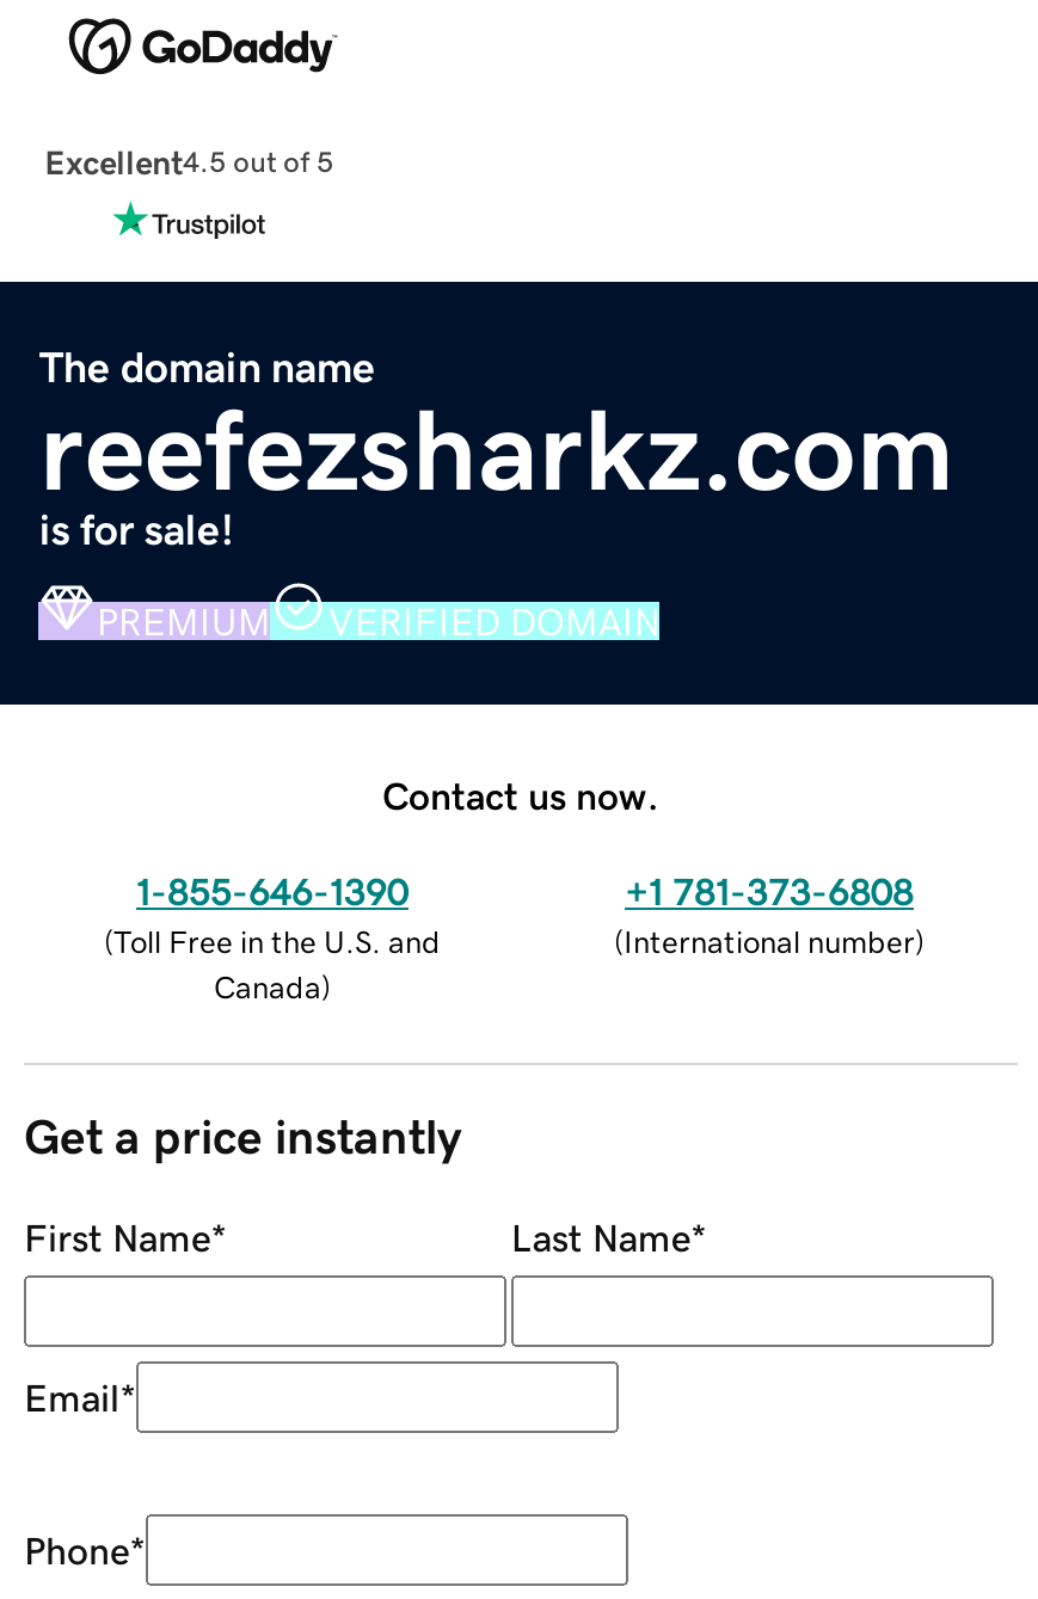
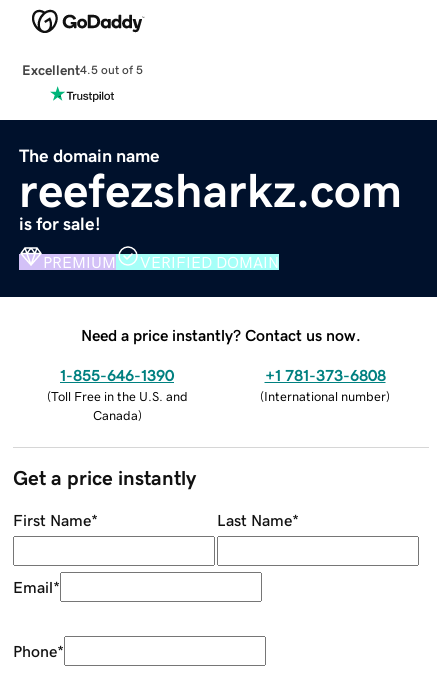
- Contact us now.
+ Need a price instantly? Contact us now.
